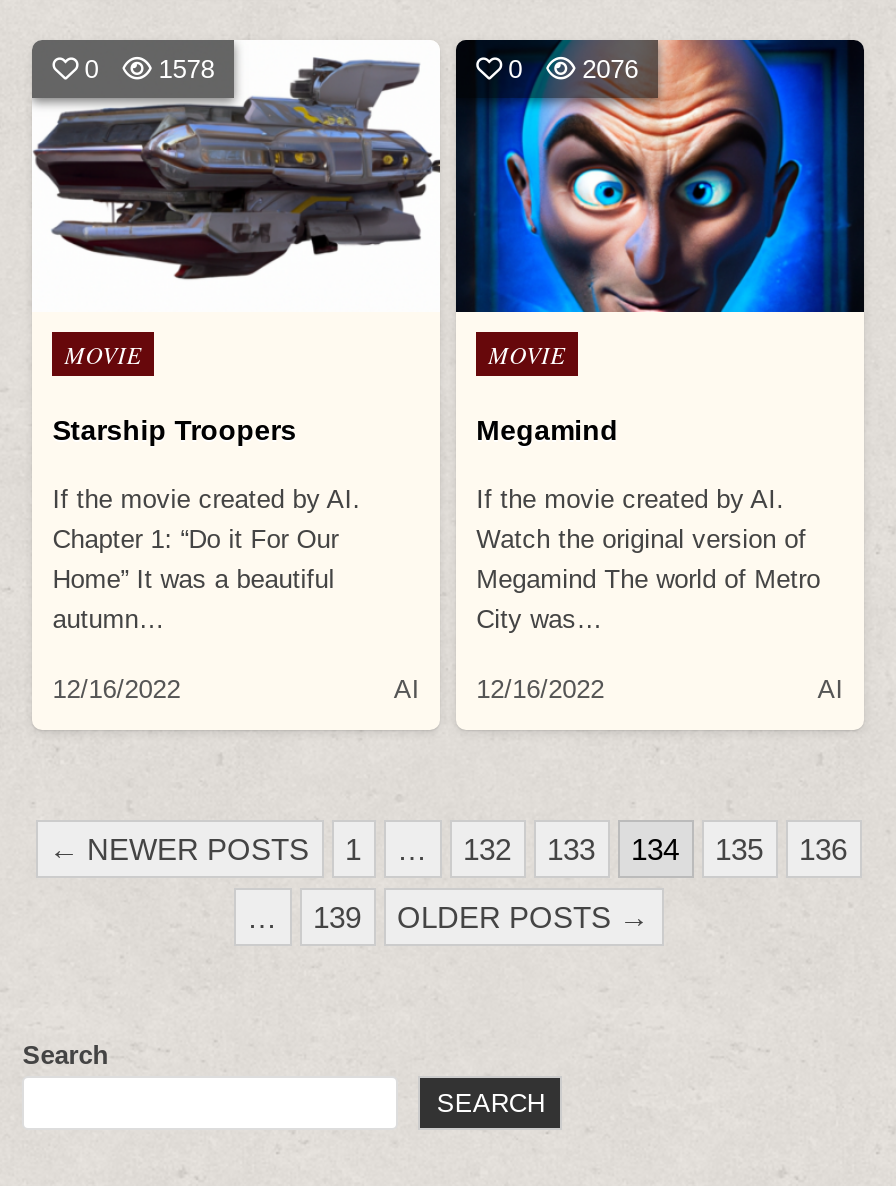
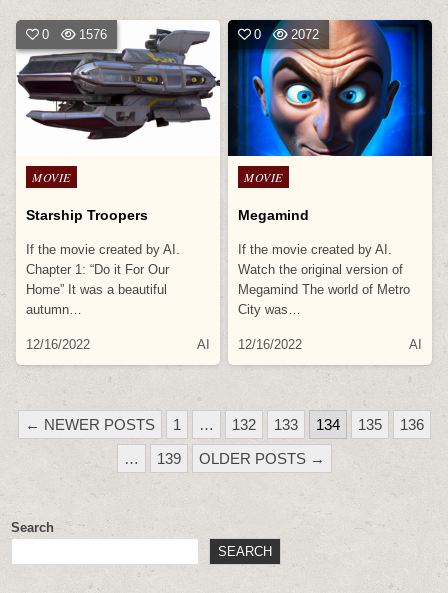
- 0 1578
+ 0 1576

- 0 2076
+ 0 2072
